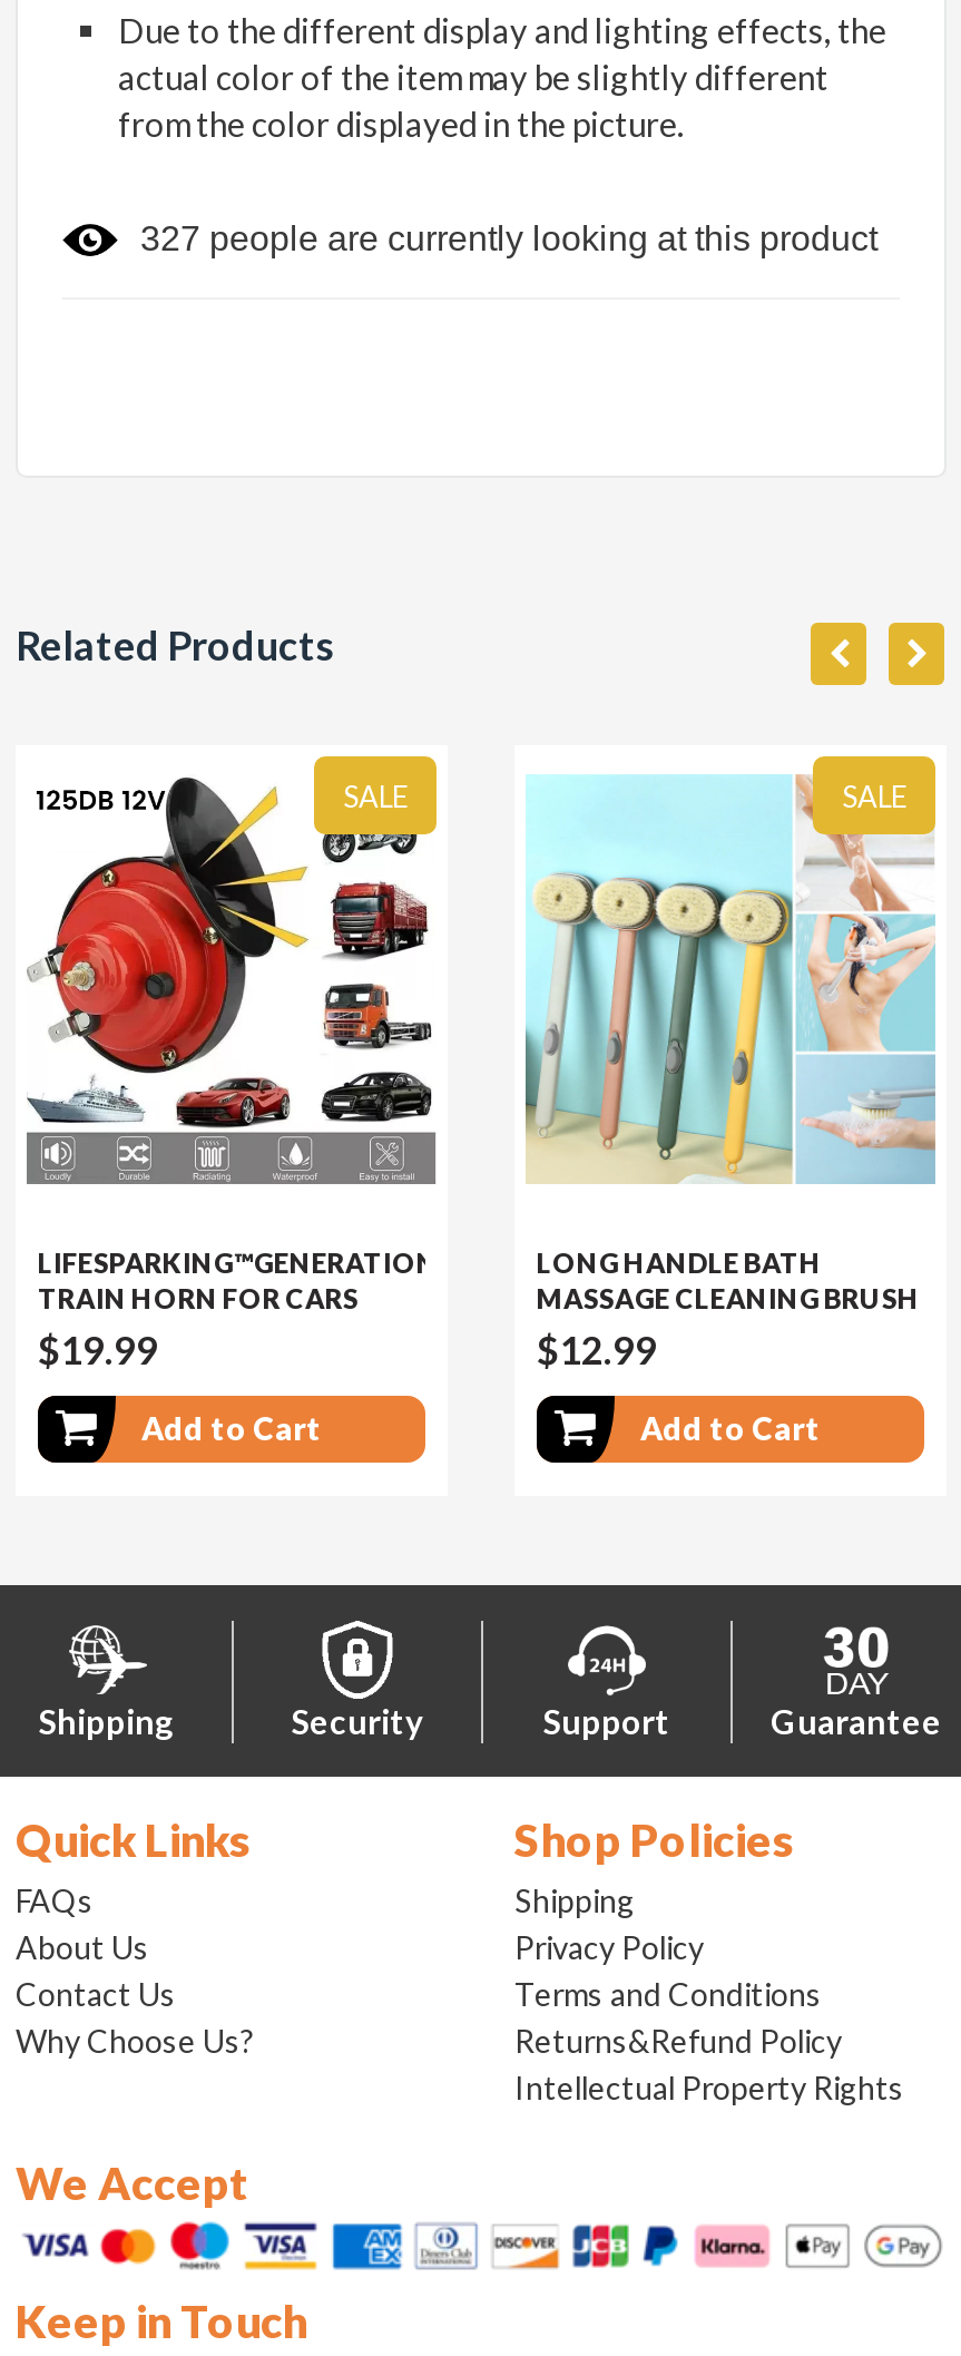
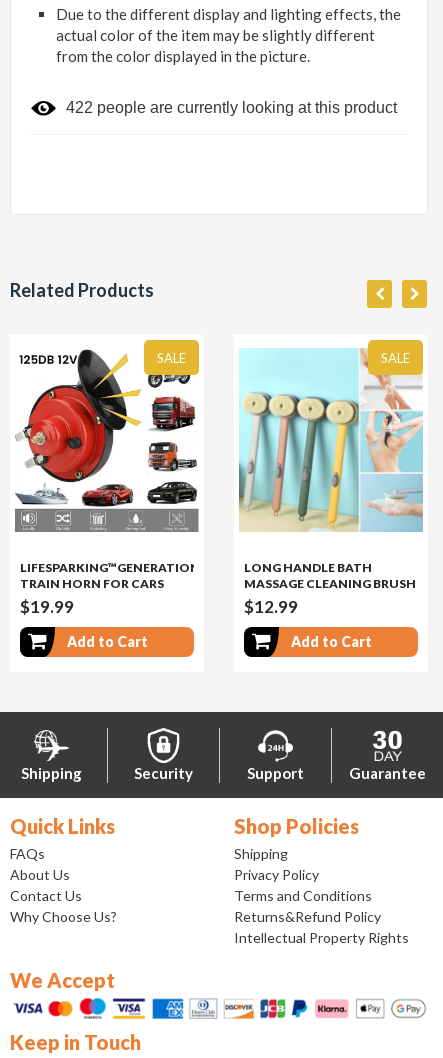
- 327 people are currently looking at this product
+ 422 people are currently looking at this product
